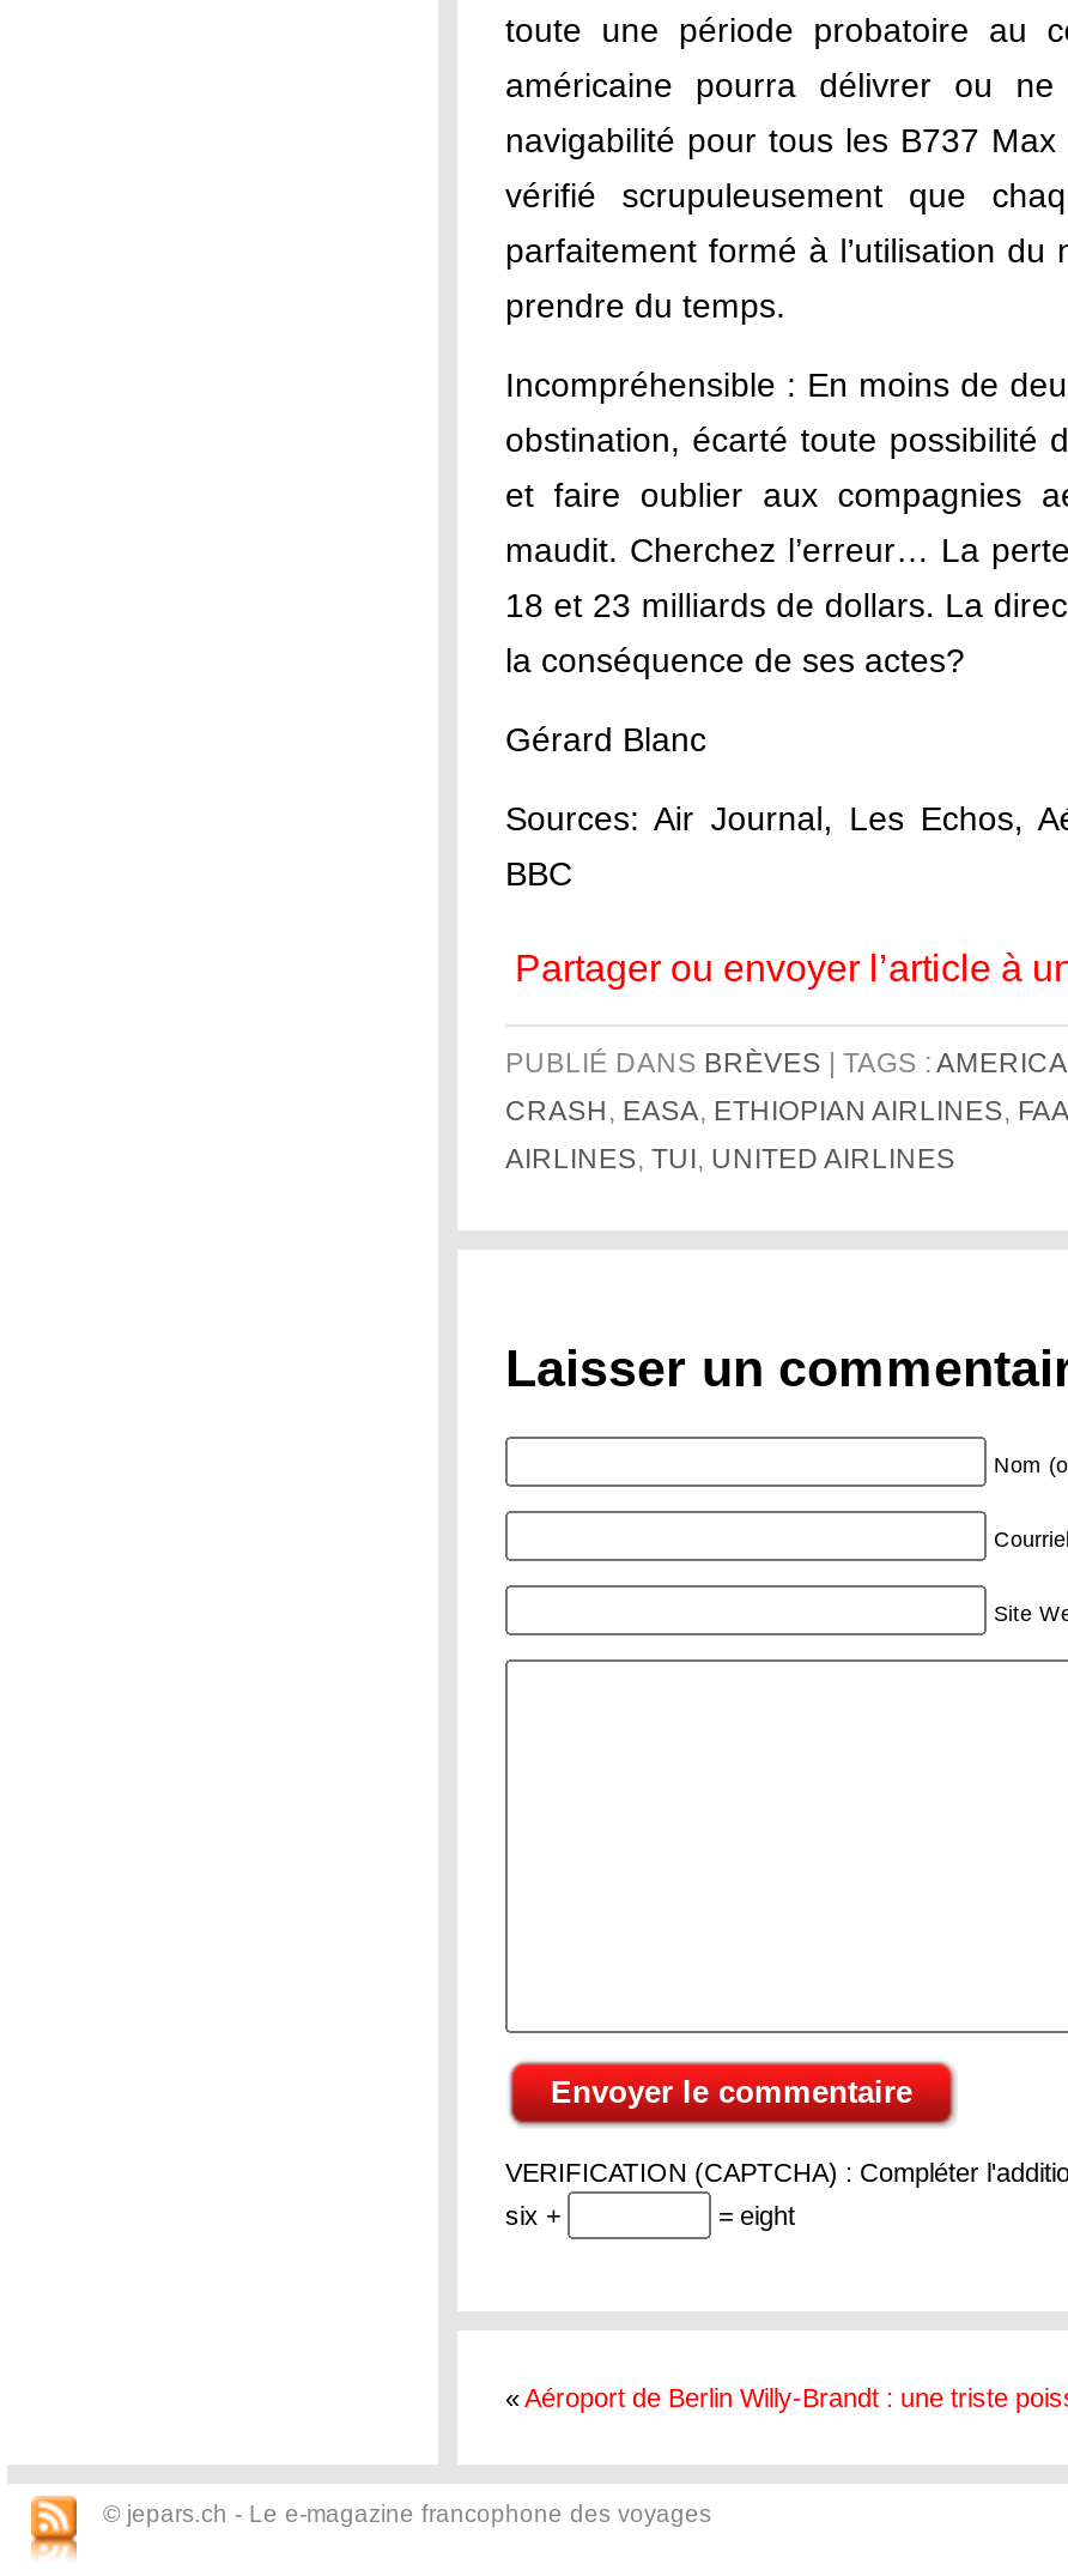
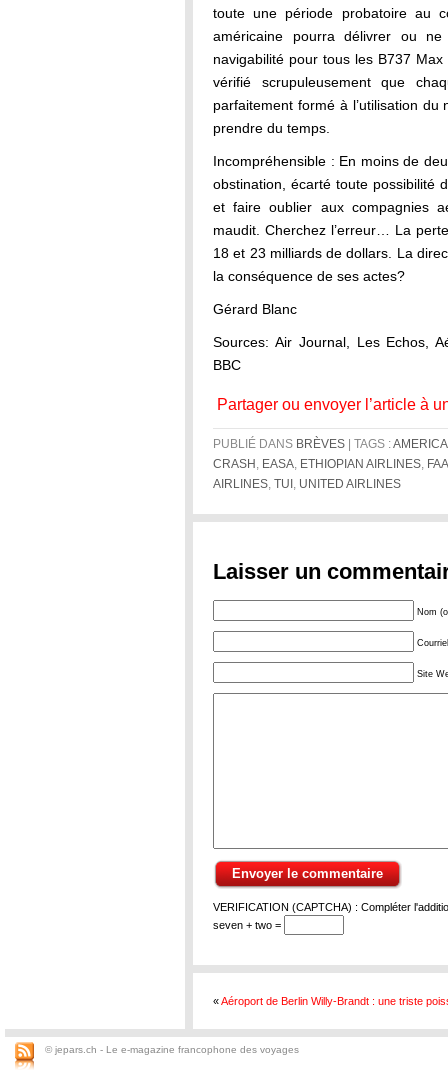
- six +
- = eight
+ seven + two =
